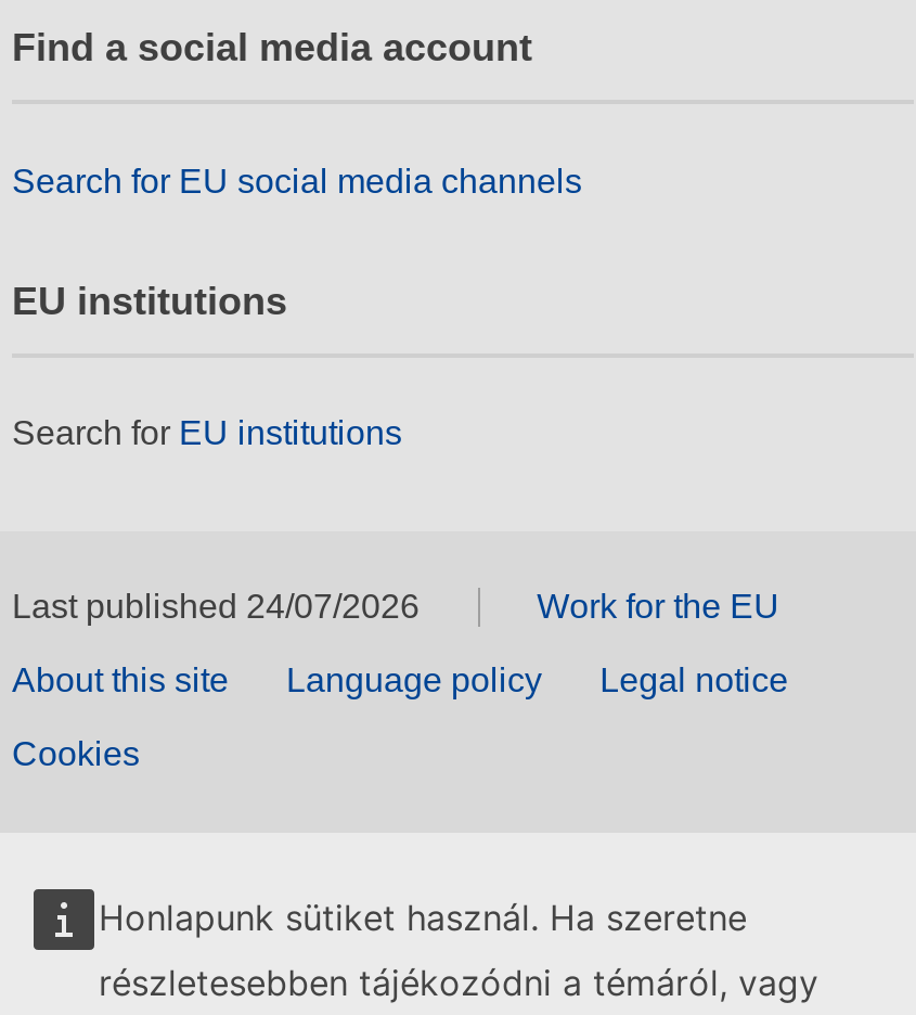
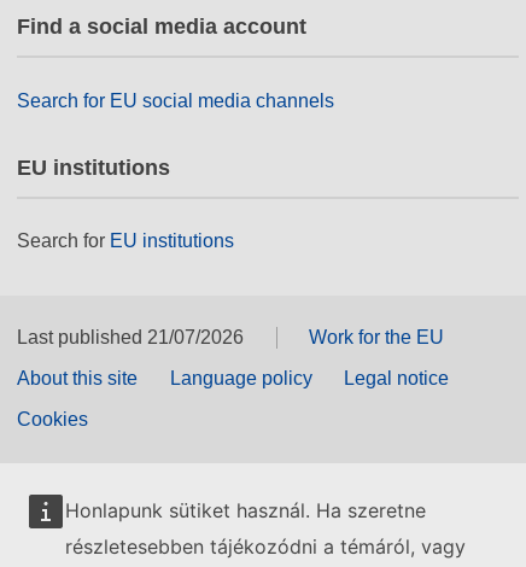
- Last published 24/07/2026
+ Last published 21/07/2026
